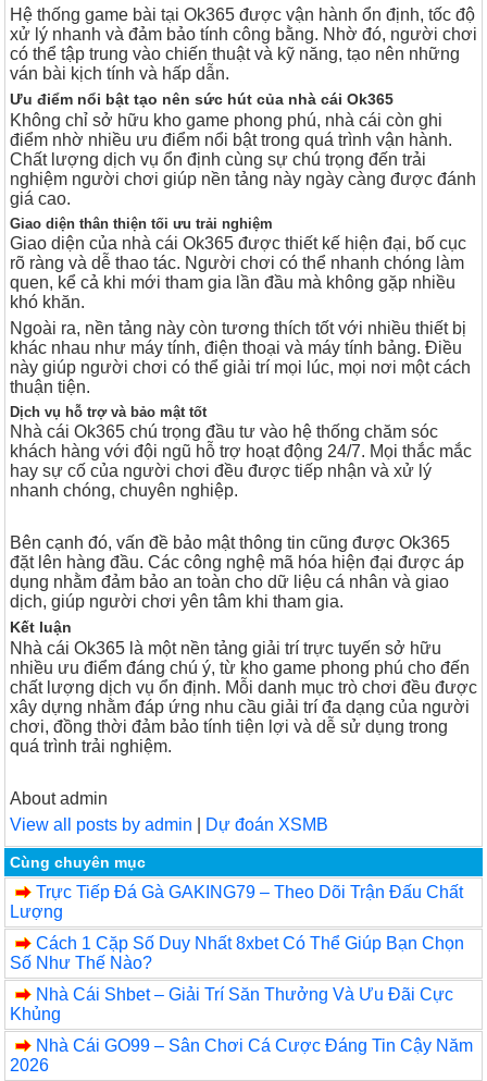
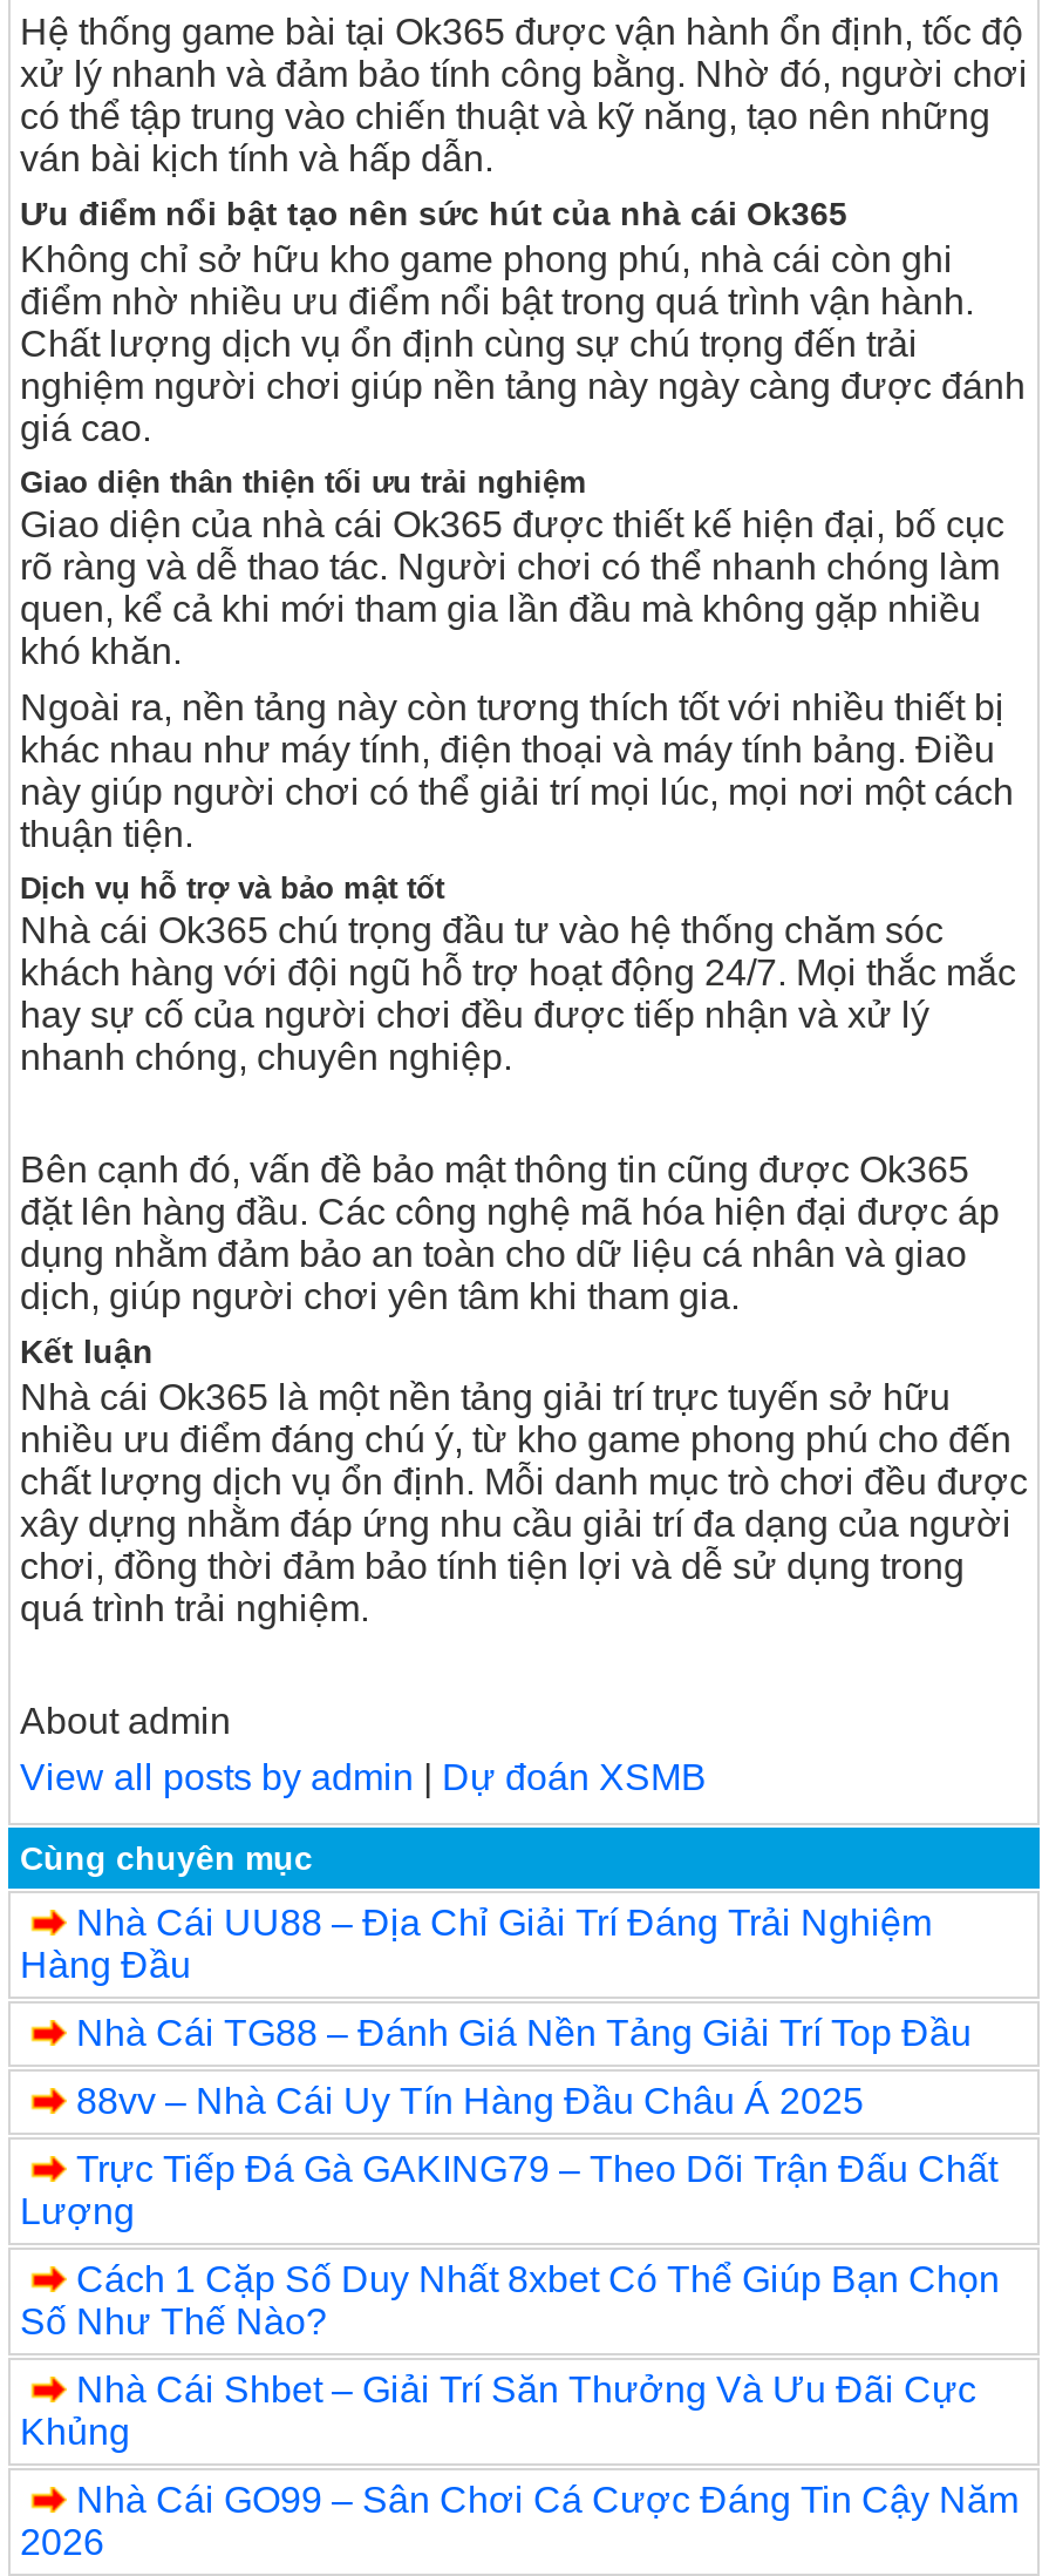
+ Nhà Cái UU88 – Địa Chỉ Giải Trí Đáng Trải Nghiệm
+ Hàng Đầu
+ Nhà Cái TG88 – Đánh Giá Nền Tảng Giải Trí Top Đầu
+ 88vv – Nhà Cái Uy Tín Hàng Đầu Châu Á 2025
